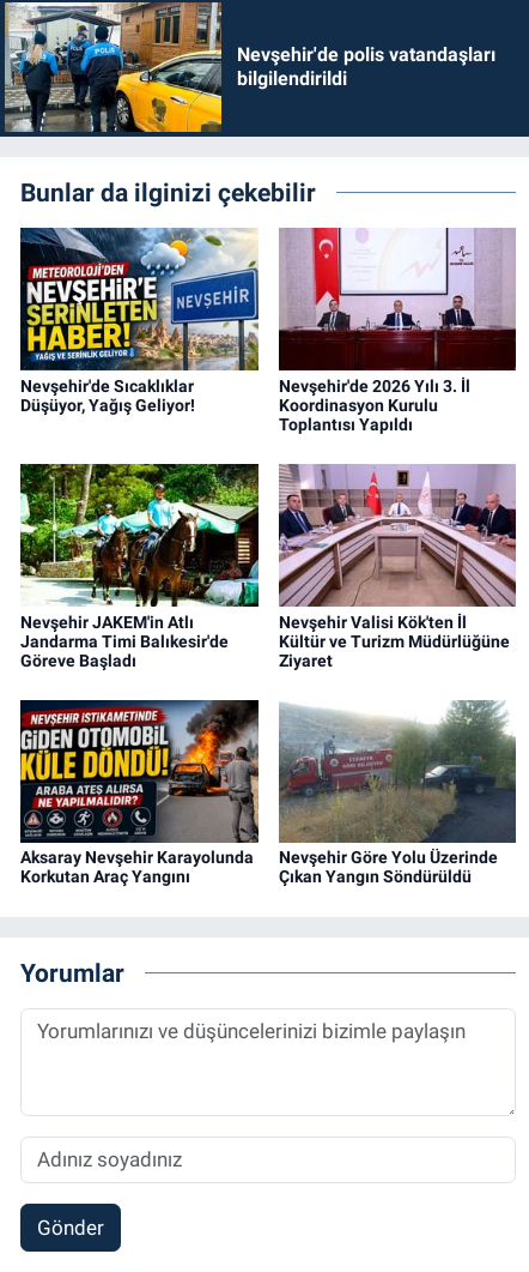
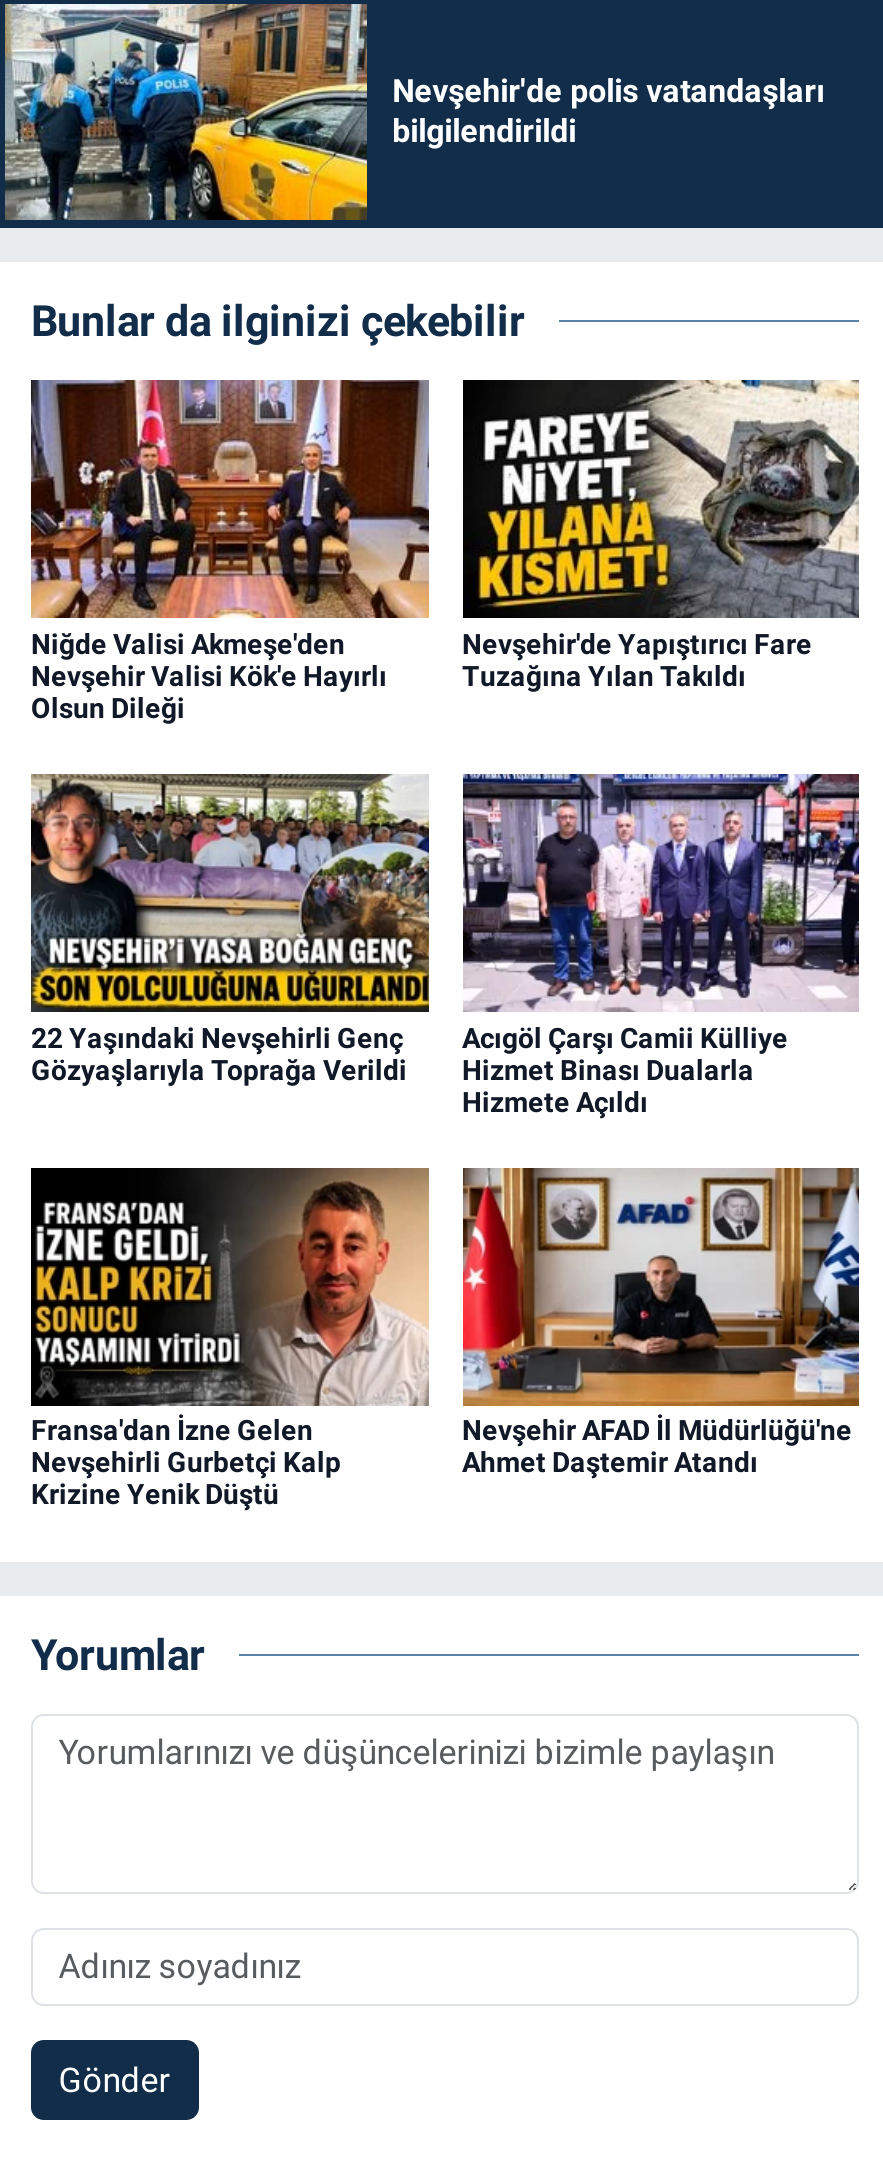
- [image]
- Nevşehir'de Sıcaklıklar
- Düşüyor, Yağış Geliyor!
+ [image]
+ Niğde Valisi Akmeşe'den
+ Nevşehir Valisi Kök'e Hayırlı
+ Olsun Dileği

- [image]
- Nevşehir'de 2026 Yılı 3. İl
- Koordinasyon Kurulu
- Toplantısı Yapıldı
+ [image]
+ Nevşehir'de Yapıştırıcı Fare
+ Tuzağına Yılan Takıldı

- [image]
- Nevşehir JAKEM'in Atlı
- Jandarma Timi Balıkesir'de
- Göreve Başladı
+ [image]
+ 22 Yaşındaki Nevşehirli Genç
+ Gözyaşlarıyla Toprağa Verildi

- [image]
- Nevşehir Valisi Kök'ten İl
- Kültür ve Turizm Müdürlüğüne
- Ziyaret
+ [image]
+ Acıgöl Çarşı Camii Külliye
+ Hizmet Binası Dualarla
+ Hizmete Açıldı

- [image]
- Aksaray Nevşehir Karayolunda
- Korkutan Araç Yangını
+ [image]
+ Fransa'dan İzne Gelen
+ Nevşehirli Gurbetçi Kalp
+ Krizine Yenik Düştü

- [image]
- Nevşehir Göre Yolu Üzerinde
- Çıkan Yangın Söndürüldü
+ [image]
+ Nevşehir AFAD İl Müdürlüğü'ne
+ Ahmet Daştemir Atandı
